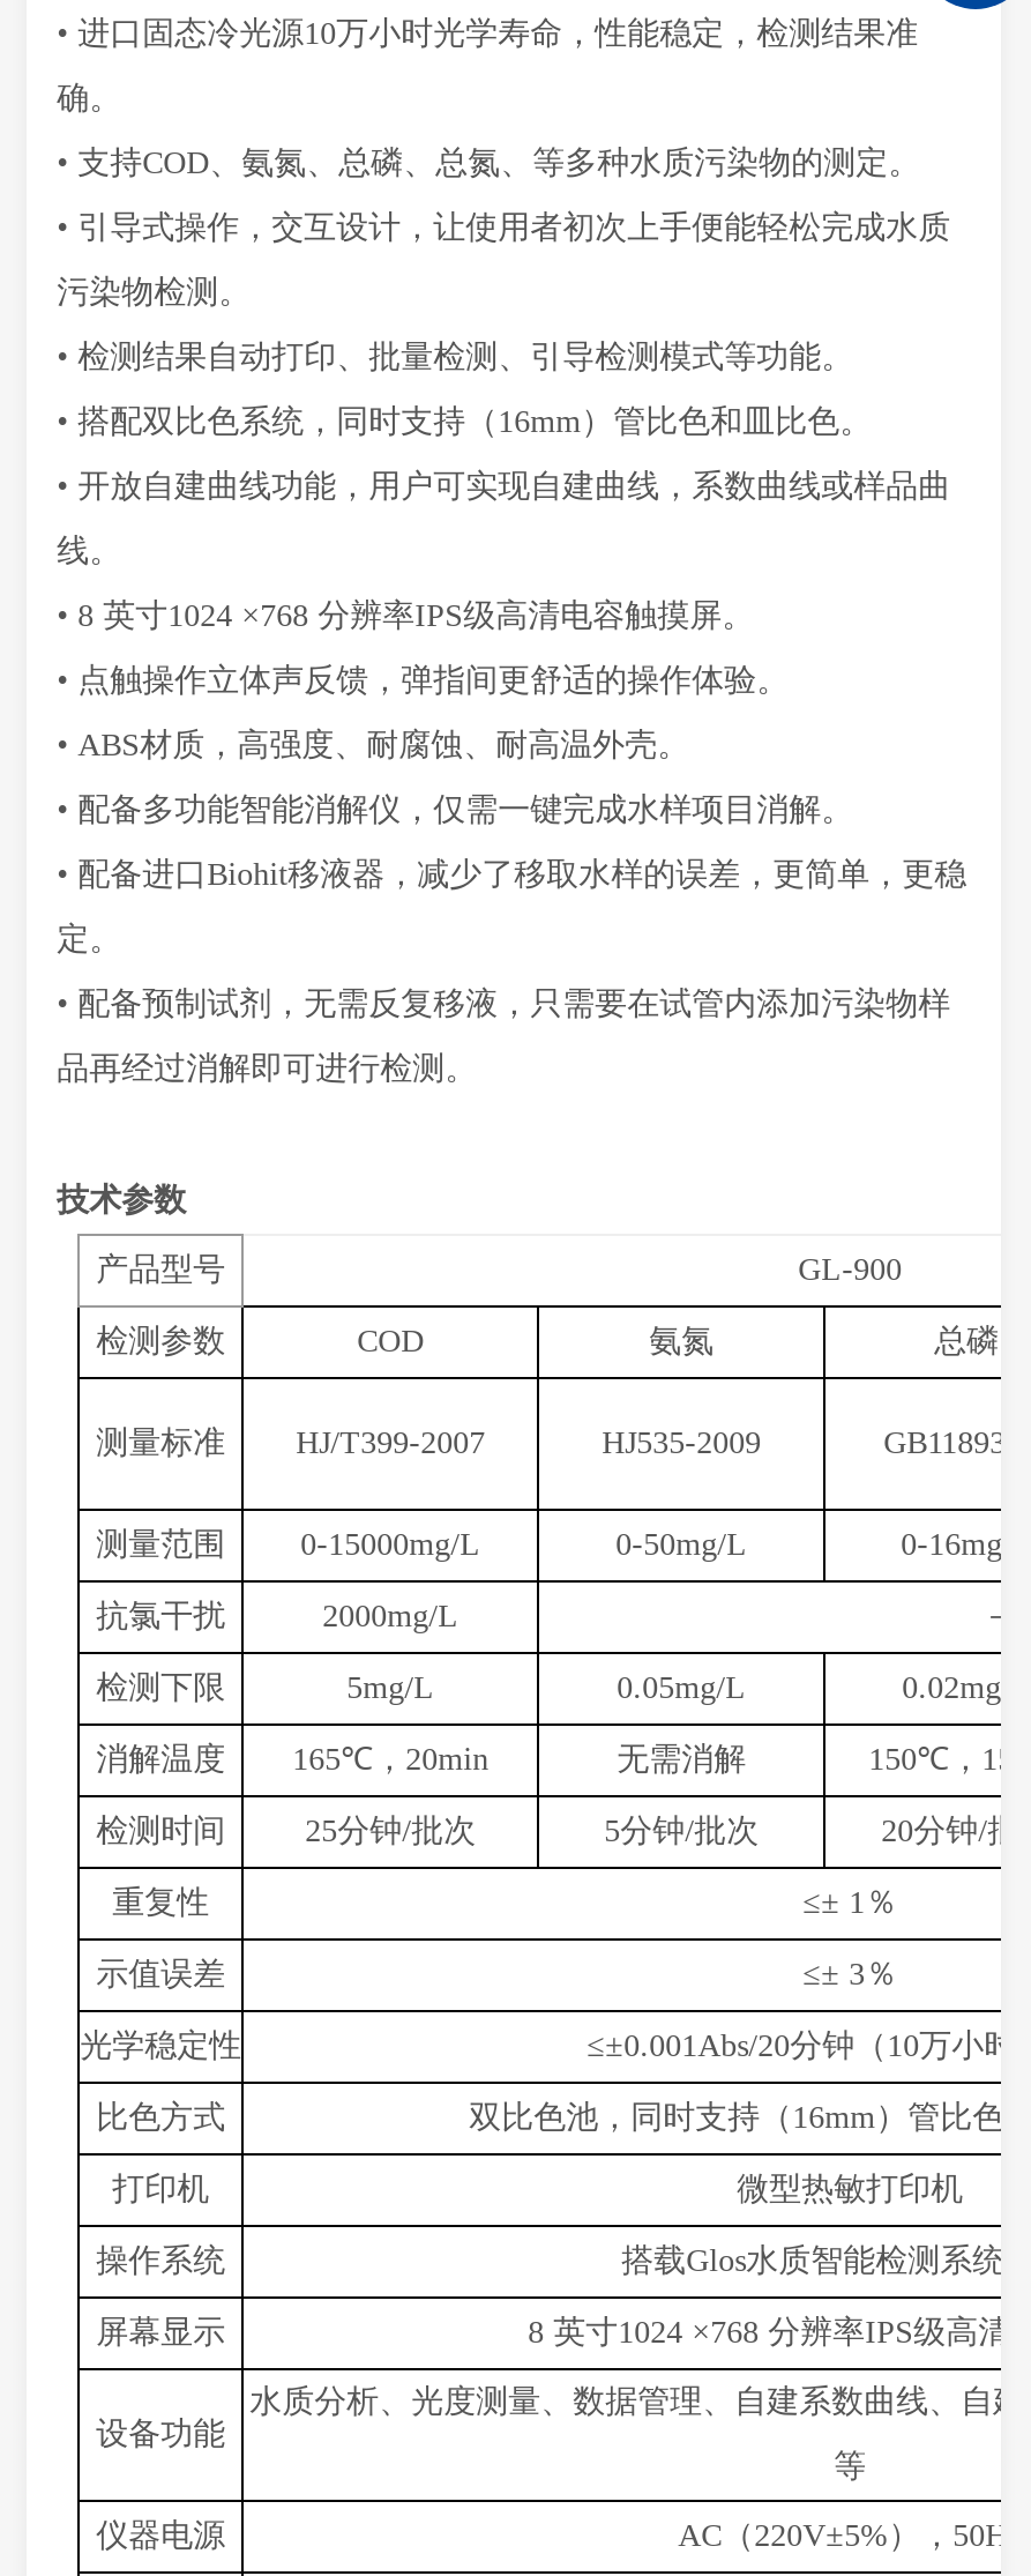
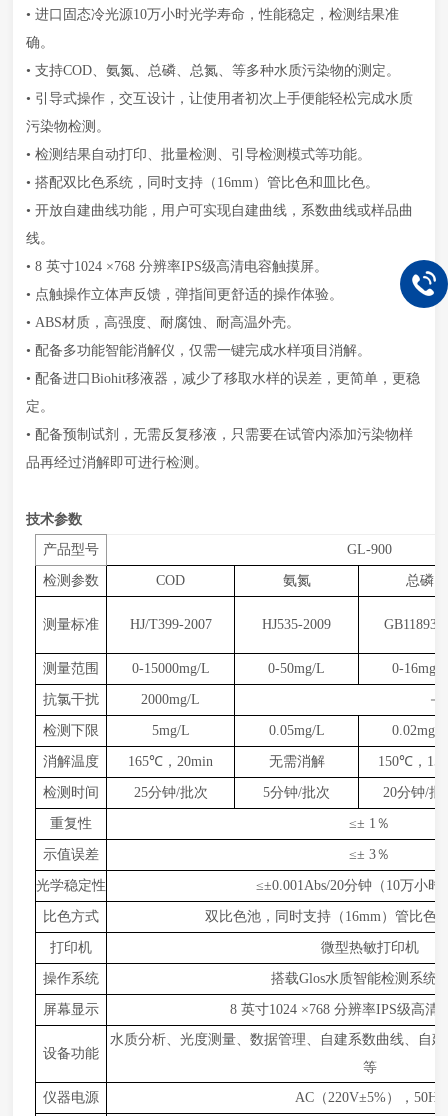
+ [image]
